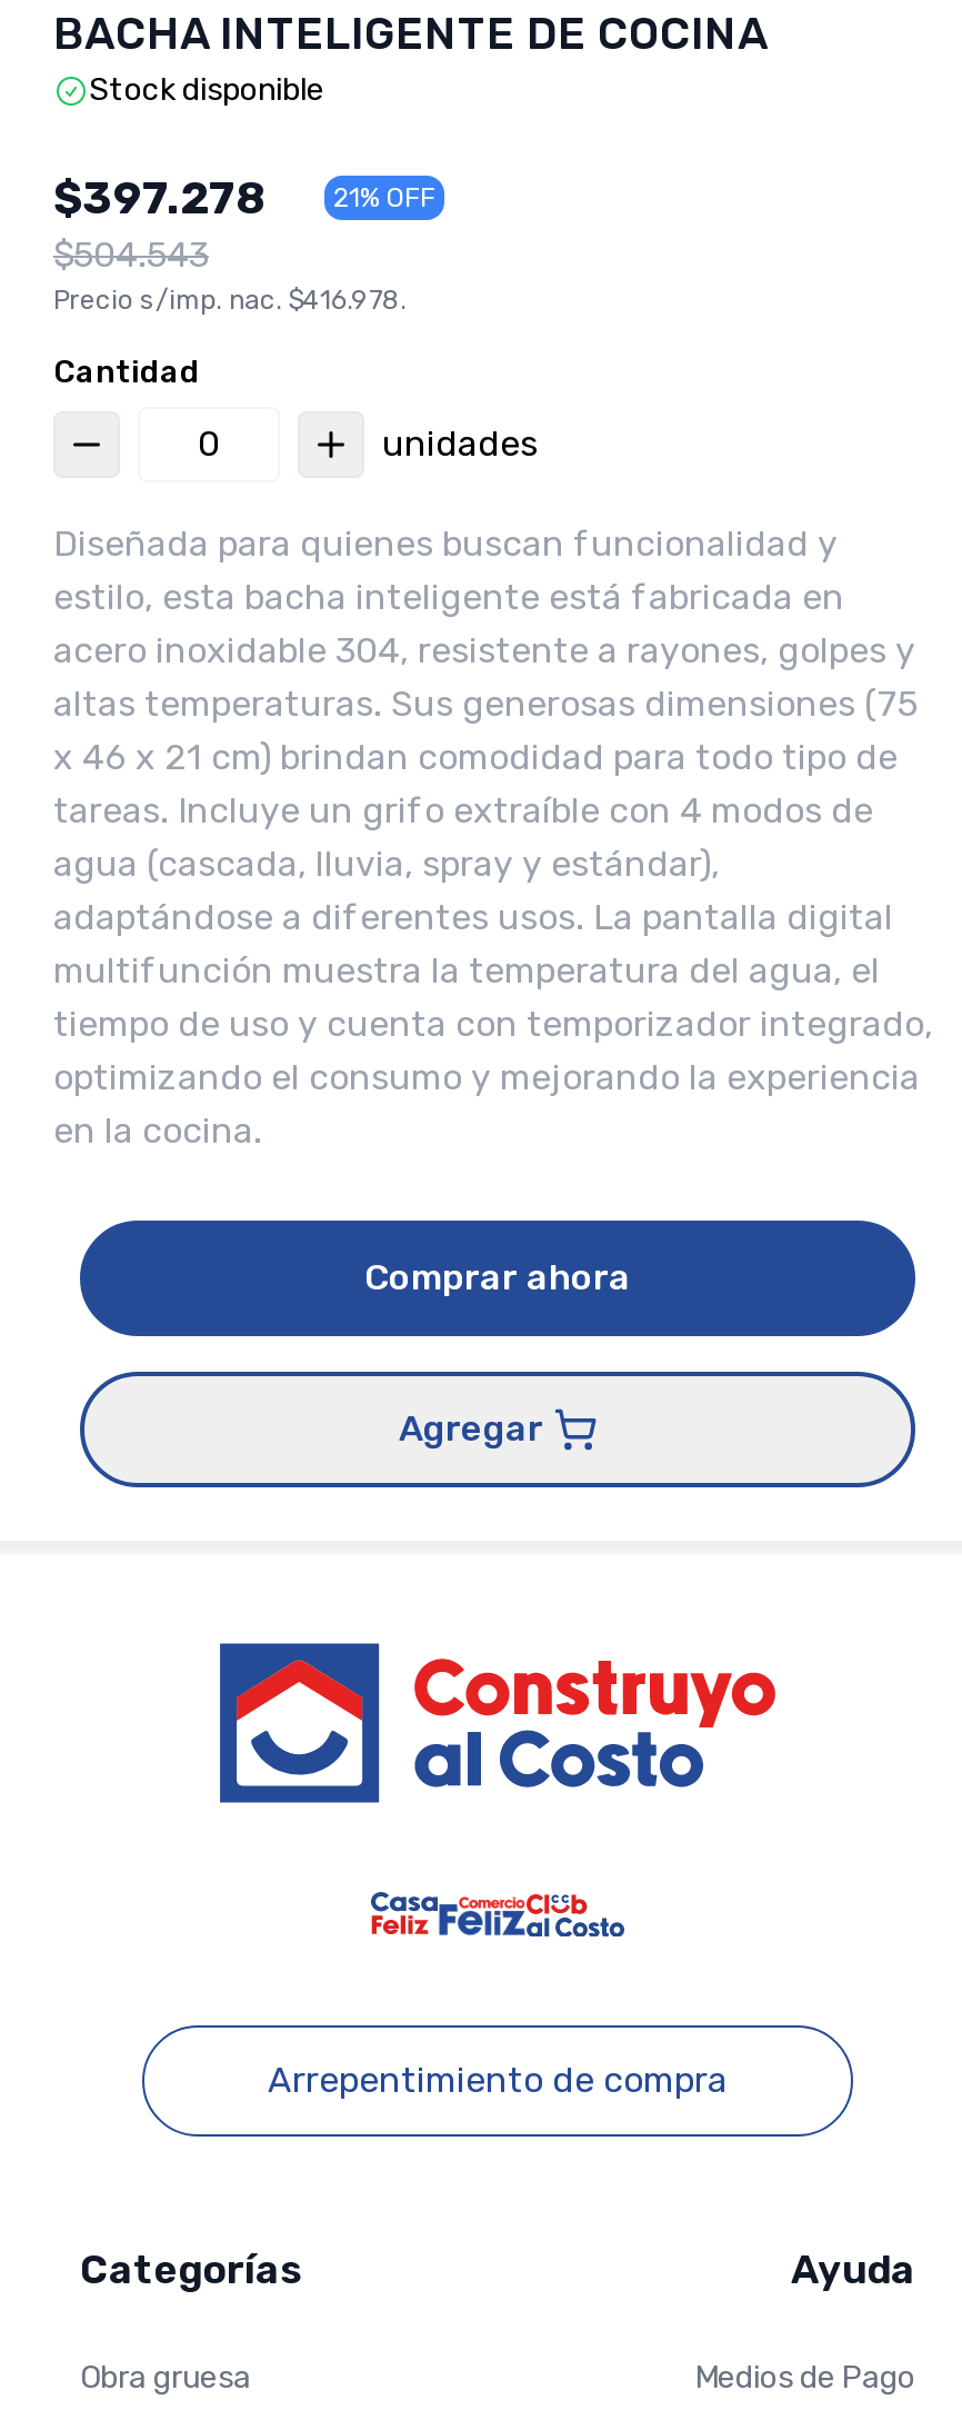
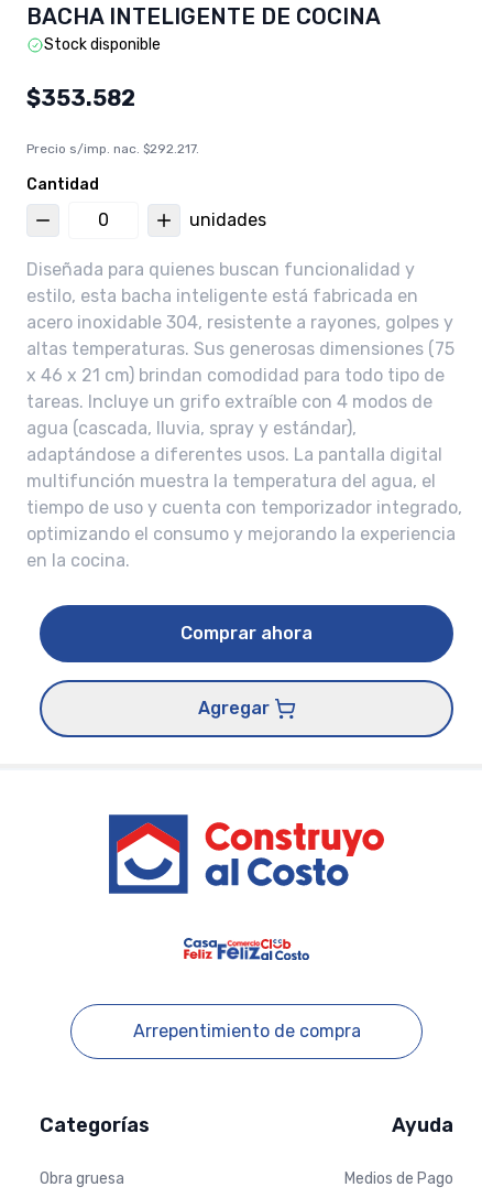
- $397.278
- 21% OFF
+ $353.582

- $504.543
- Precio s/imp. nac. $416.978.
+ Precio s/imp. nac. $292.217.
